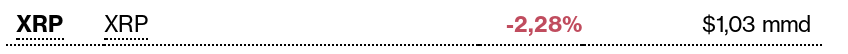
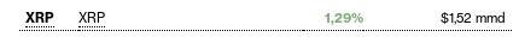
- -2,28%
+ 1,29%

- $1,03 mmd
+ $1,52 mmd
